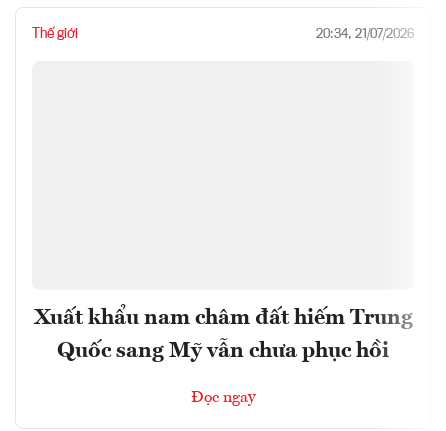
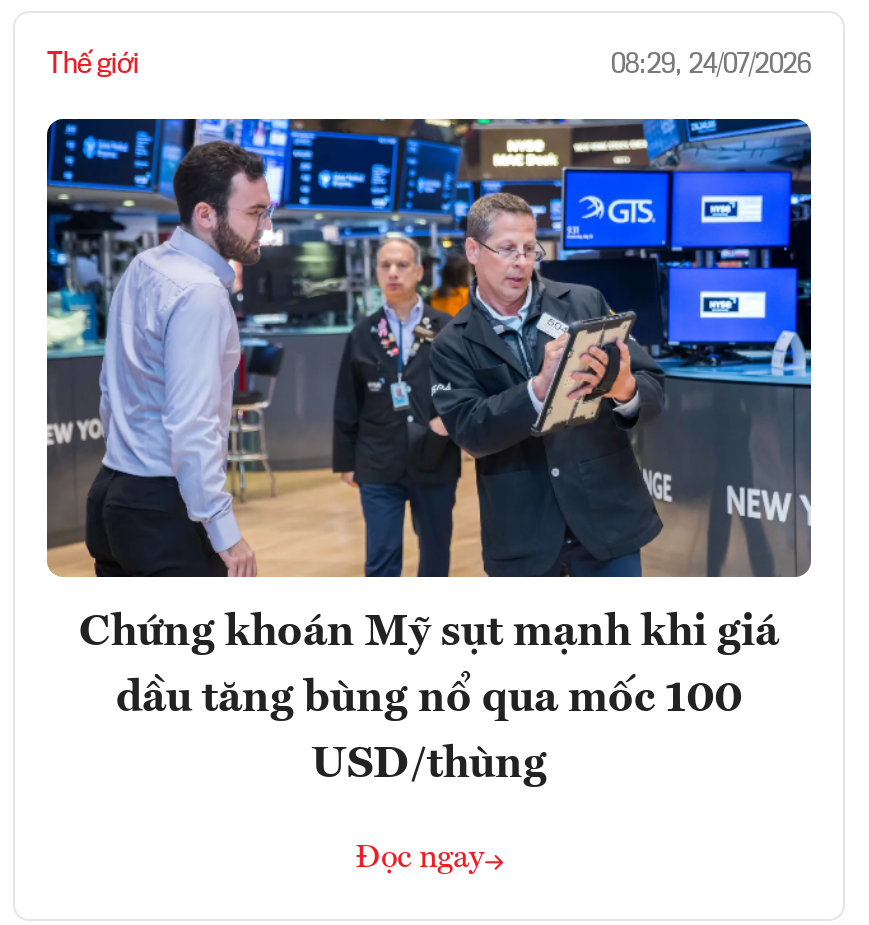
- 20:34, 21/07/2026
+ 08:29, 24/07/2026

+ [image]

- Xuất khẩu nam châm đất hiếm Trung
- Quốc sang Mỹ vẫn chưa phục hồi
+ Chứng khoán Mỹ sụt mạnh khi giá
+ dầu tăng bùng nổ qua mốc 100
+ USD/thùng
